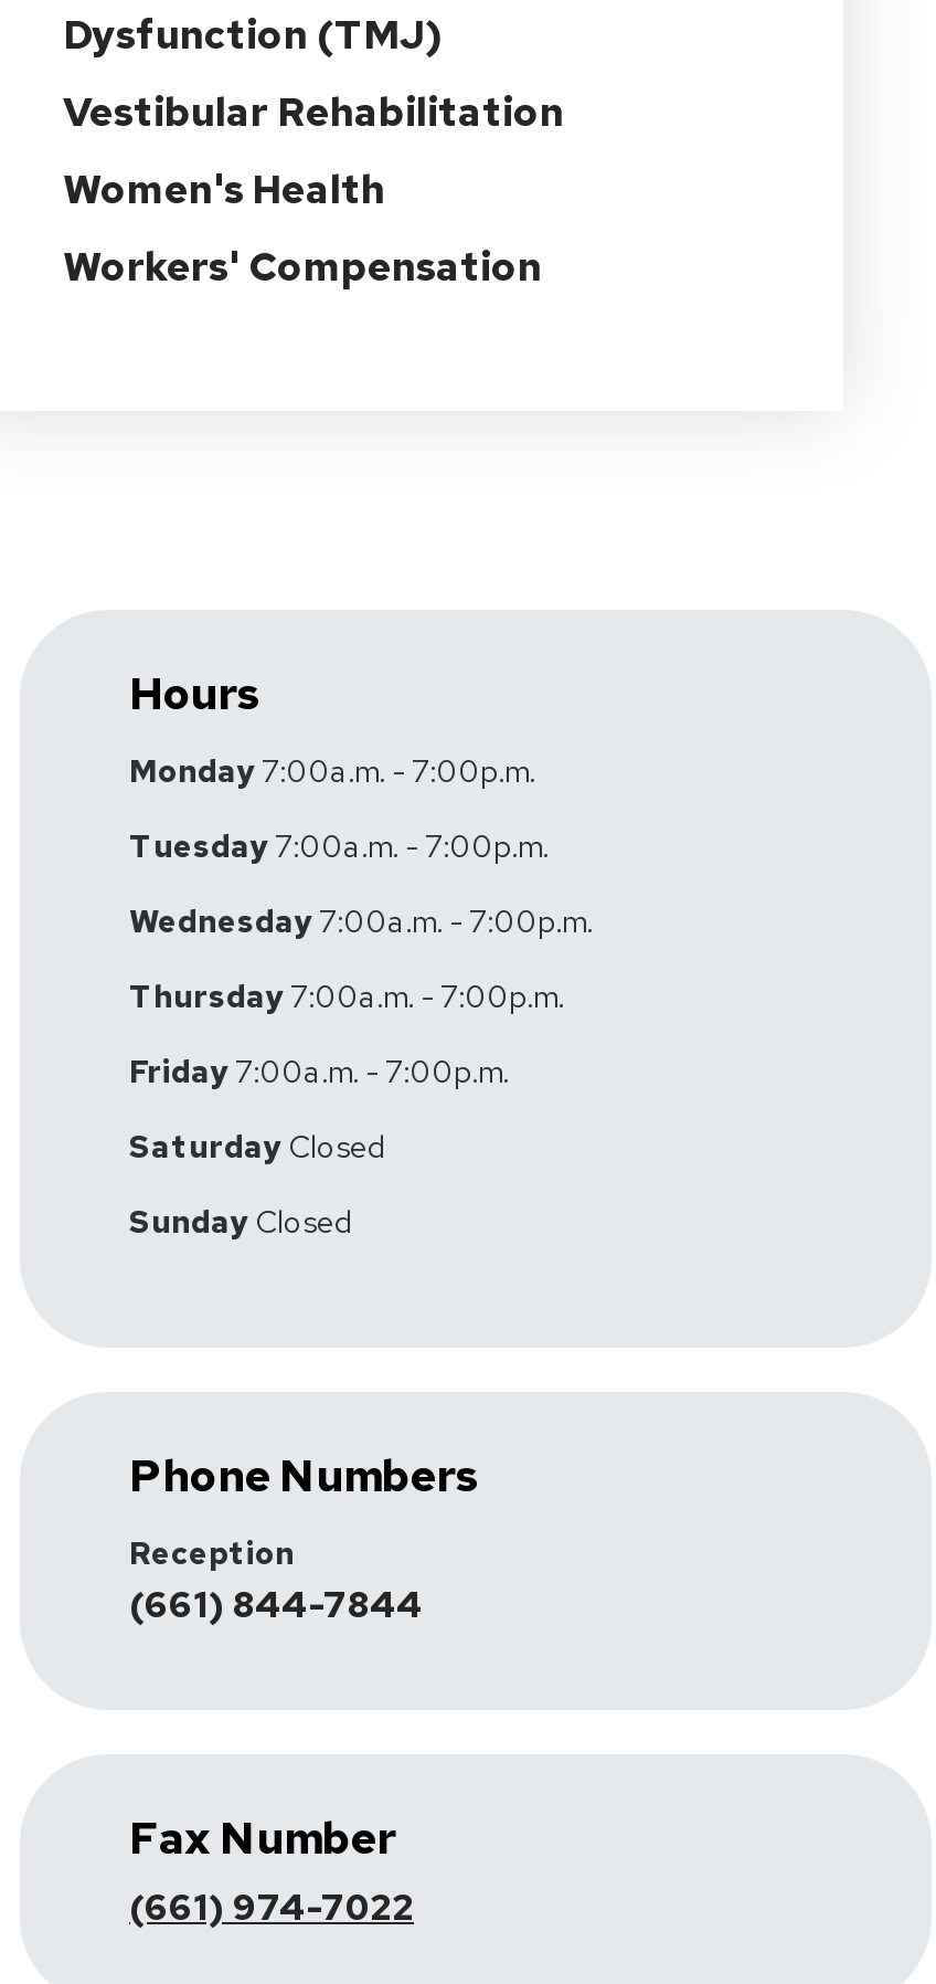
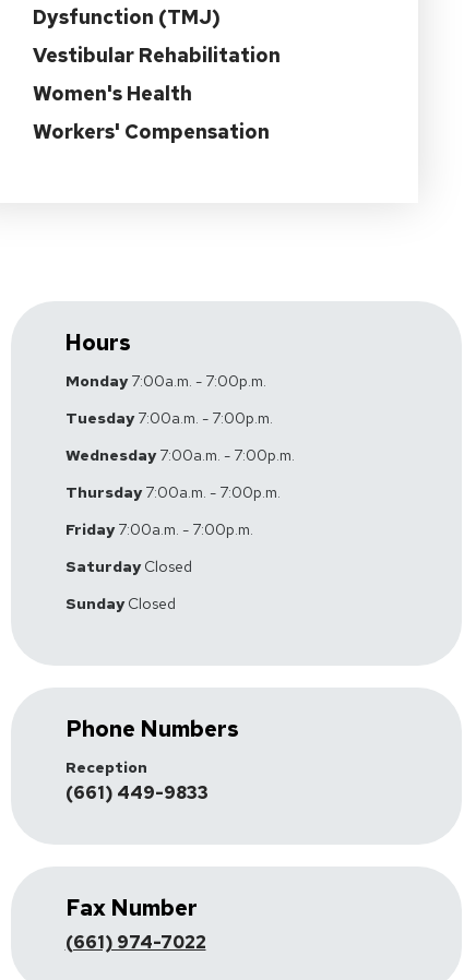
- (661) 844-7844
+ (661) 449-9833
